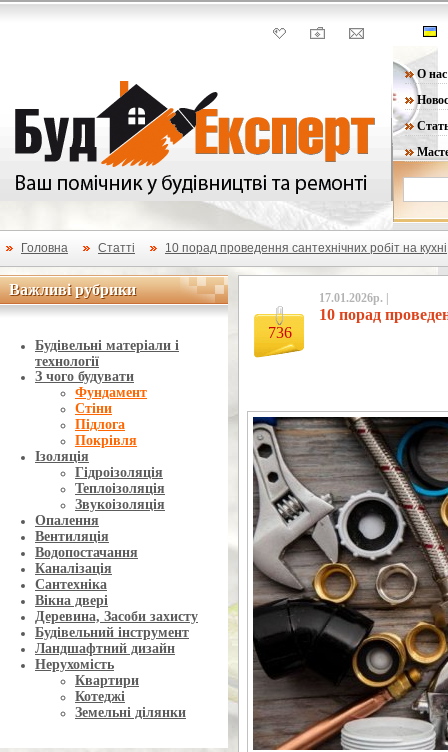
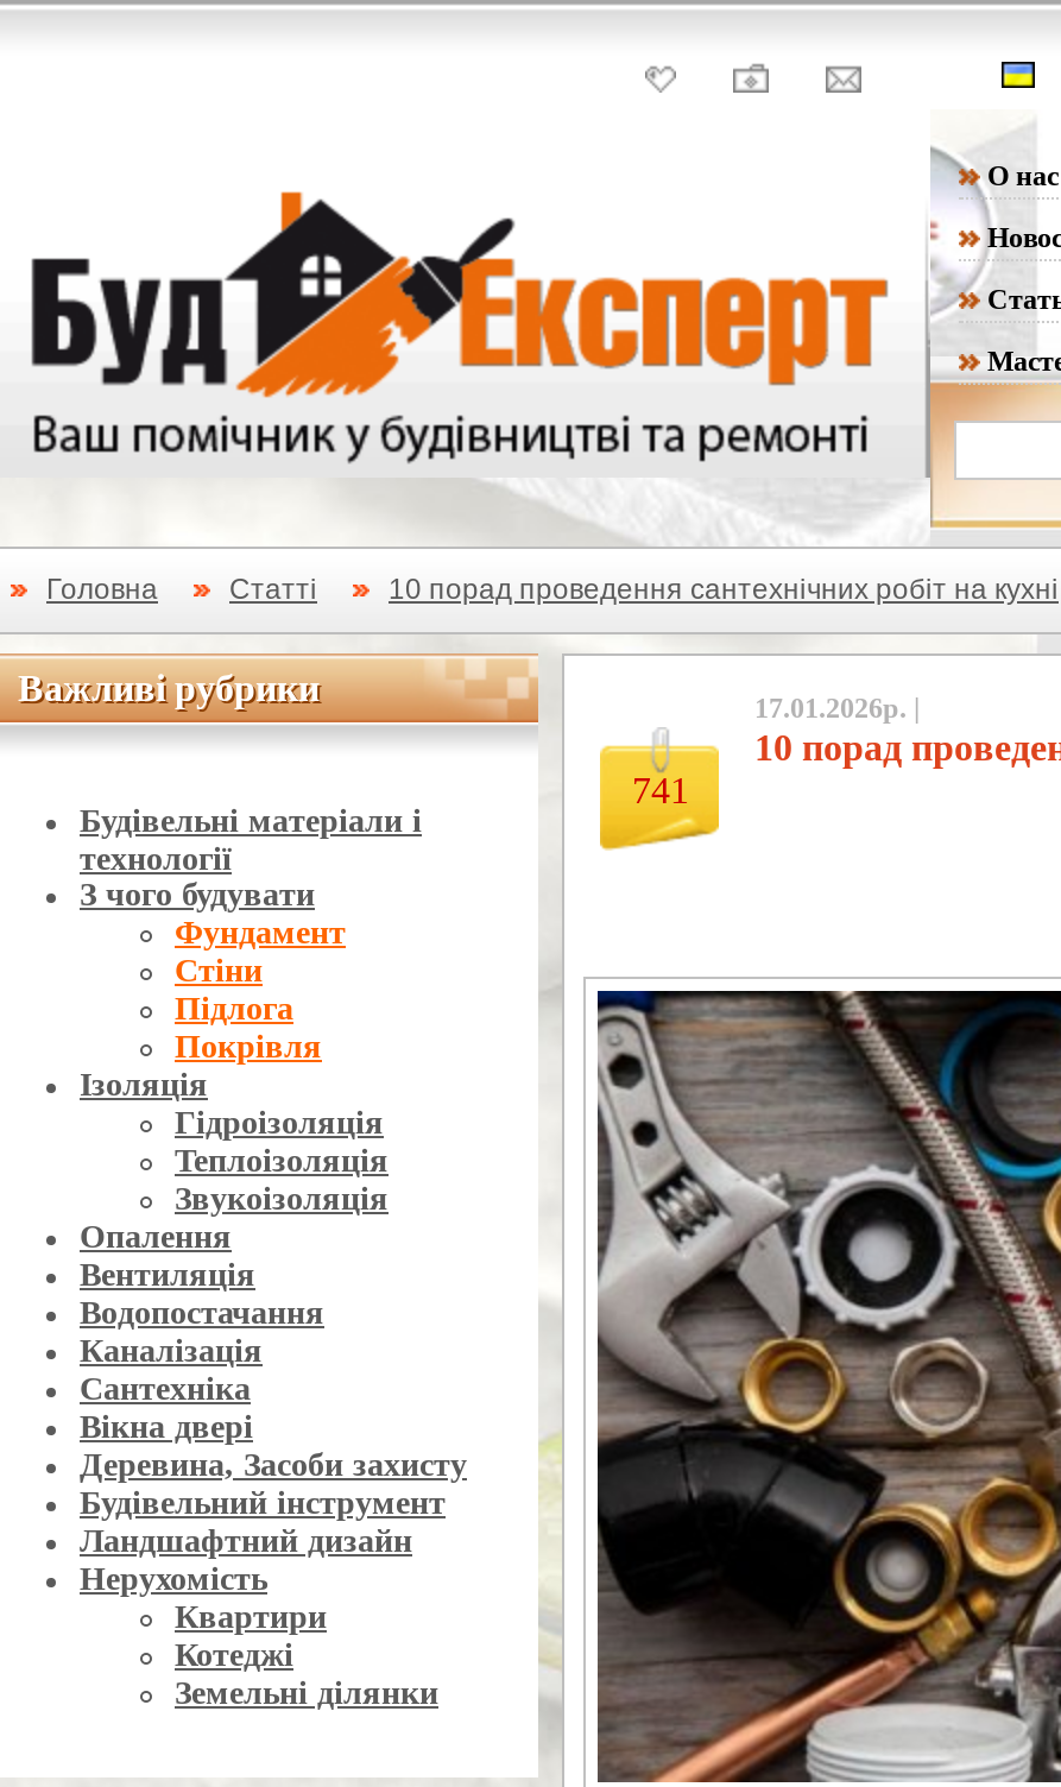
- 736
+ 741
